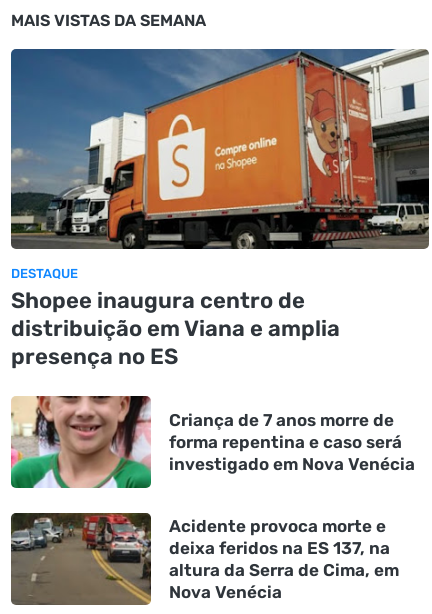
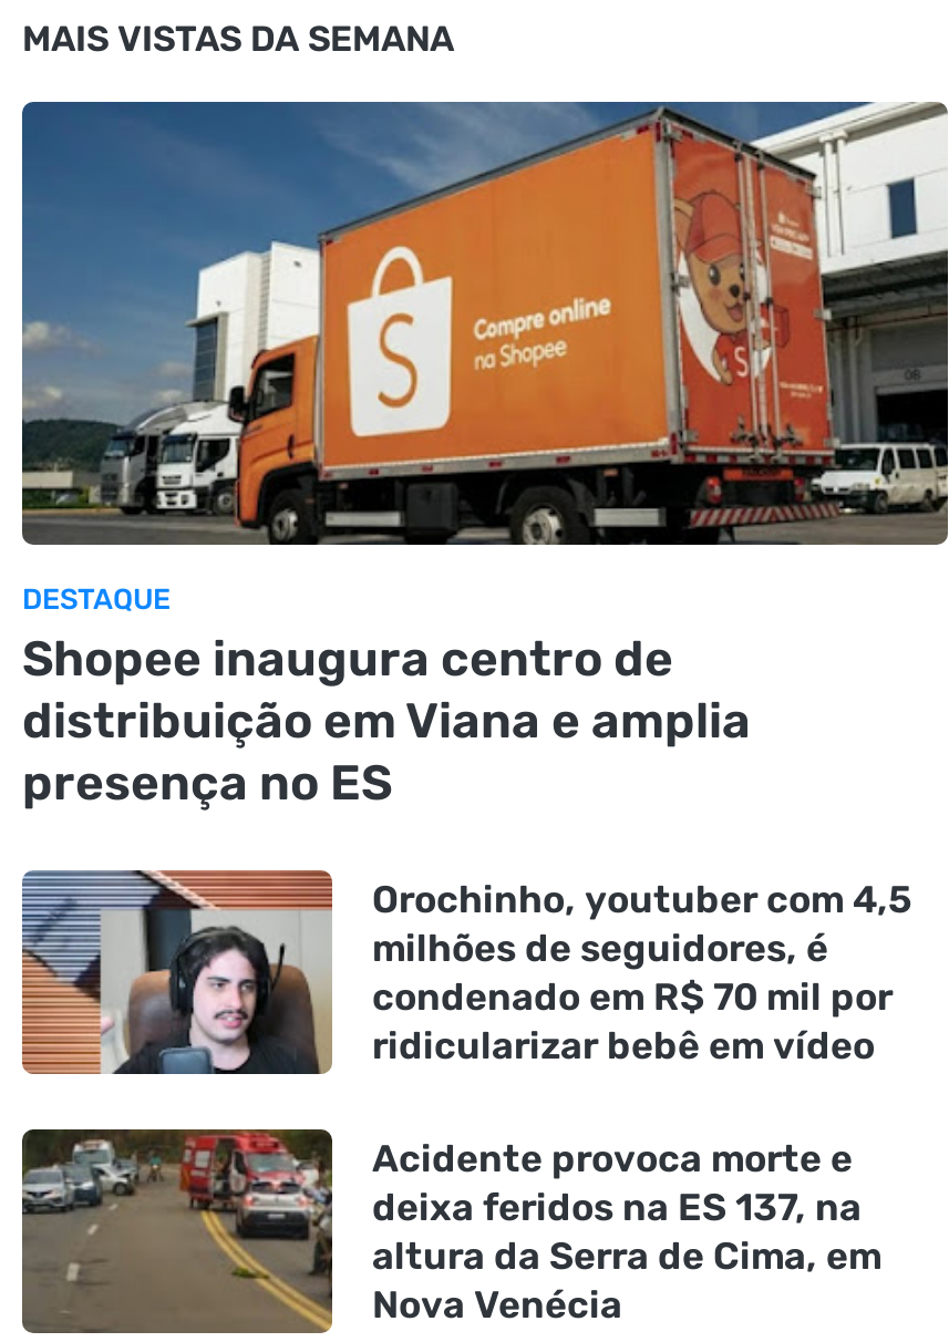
- [image]
- Criança de 7 anos morre de
- forma repentina e caso será
- investigado em Nova Venécia
+ [image]
+ Orochinho, youtuber com 4,5
+ milhões de seguidores, é
+ condenado em R$ 70 mil por
+ ridicularizar bebê em vídeo
